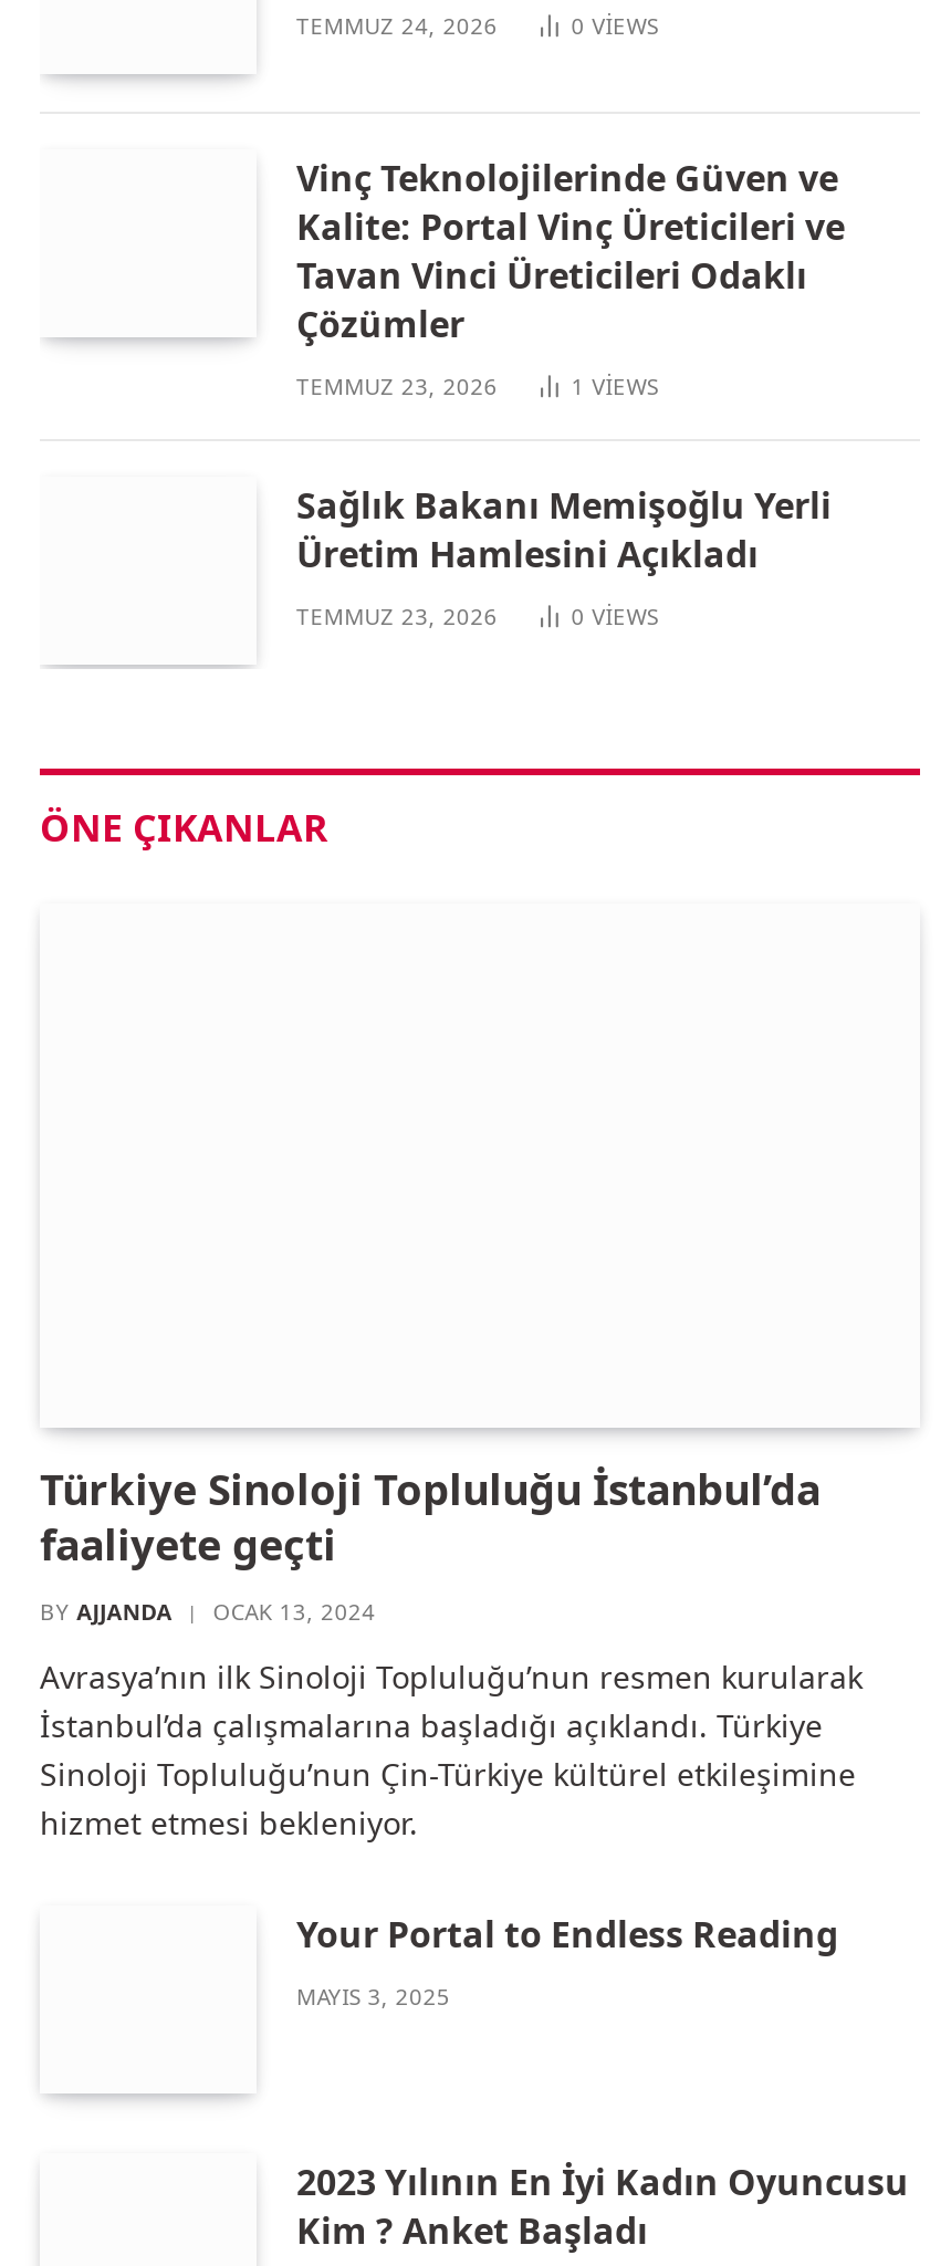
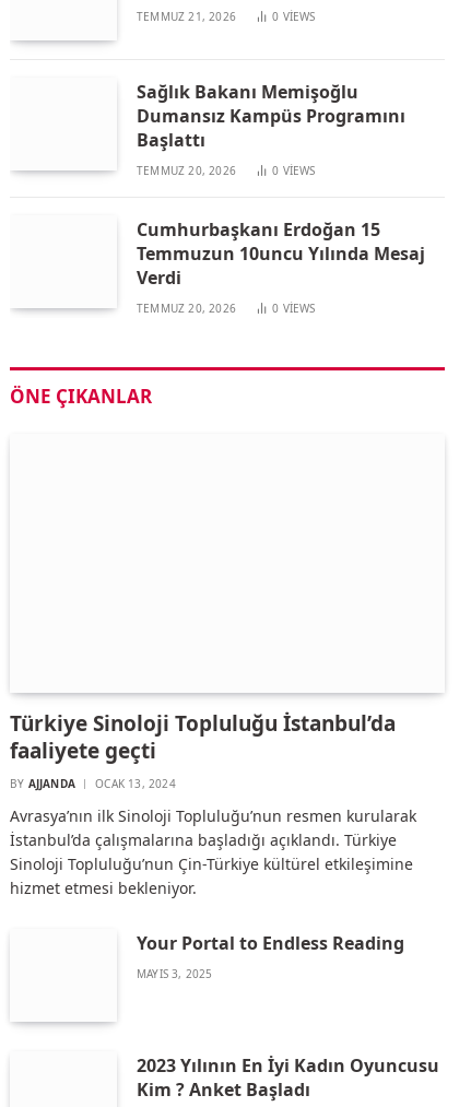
- TEMMUZ 24, 2026
+ TEMMUZ 21, 2026

- Vinç Teknolojilerinde Güven ve
- Kalite: Portal Vinç Üreticileri ve
- Tavan Vinci Üreticileri Odaklı
- Çözümler
+ Sağlık Bakanı Memişoğlu
+ Dumansız Kampüs Programını
+ Başlattı

- TEMMUZ 23, 2026
- 1 VIEWS
+ TEMMUZ 20, 2026
+ 0 VIEWS

- Sağlık Bakanı Memişoğlu Yerli
- Üretim Hamlesini Açıkladı
+ Cumhurbaşkanı Erdoğan 15
+ Temmuzun 10uncu Yılında Mesaj
+ Verdi

- TEMMUZ 23, 2026
+ TEMMUZ 20, 2026
